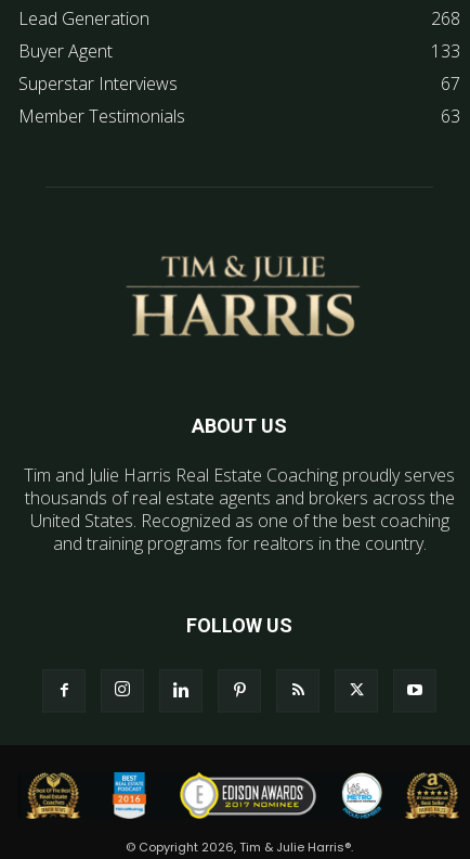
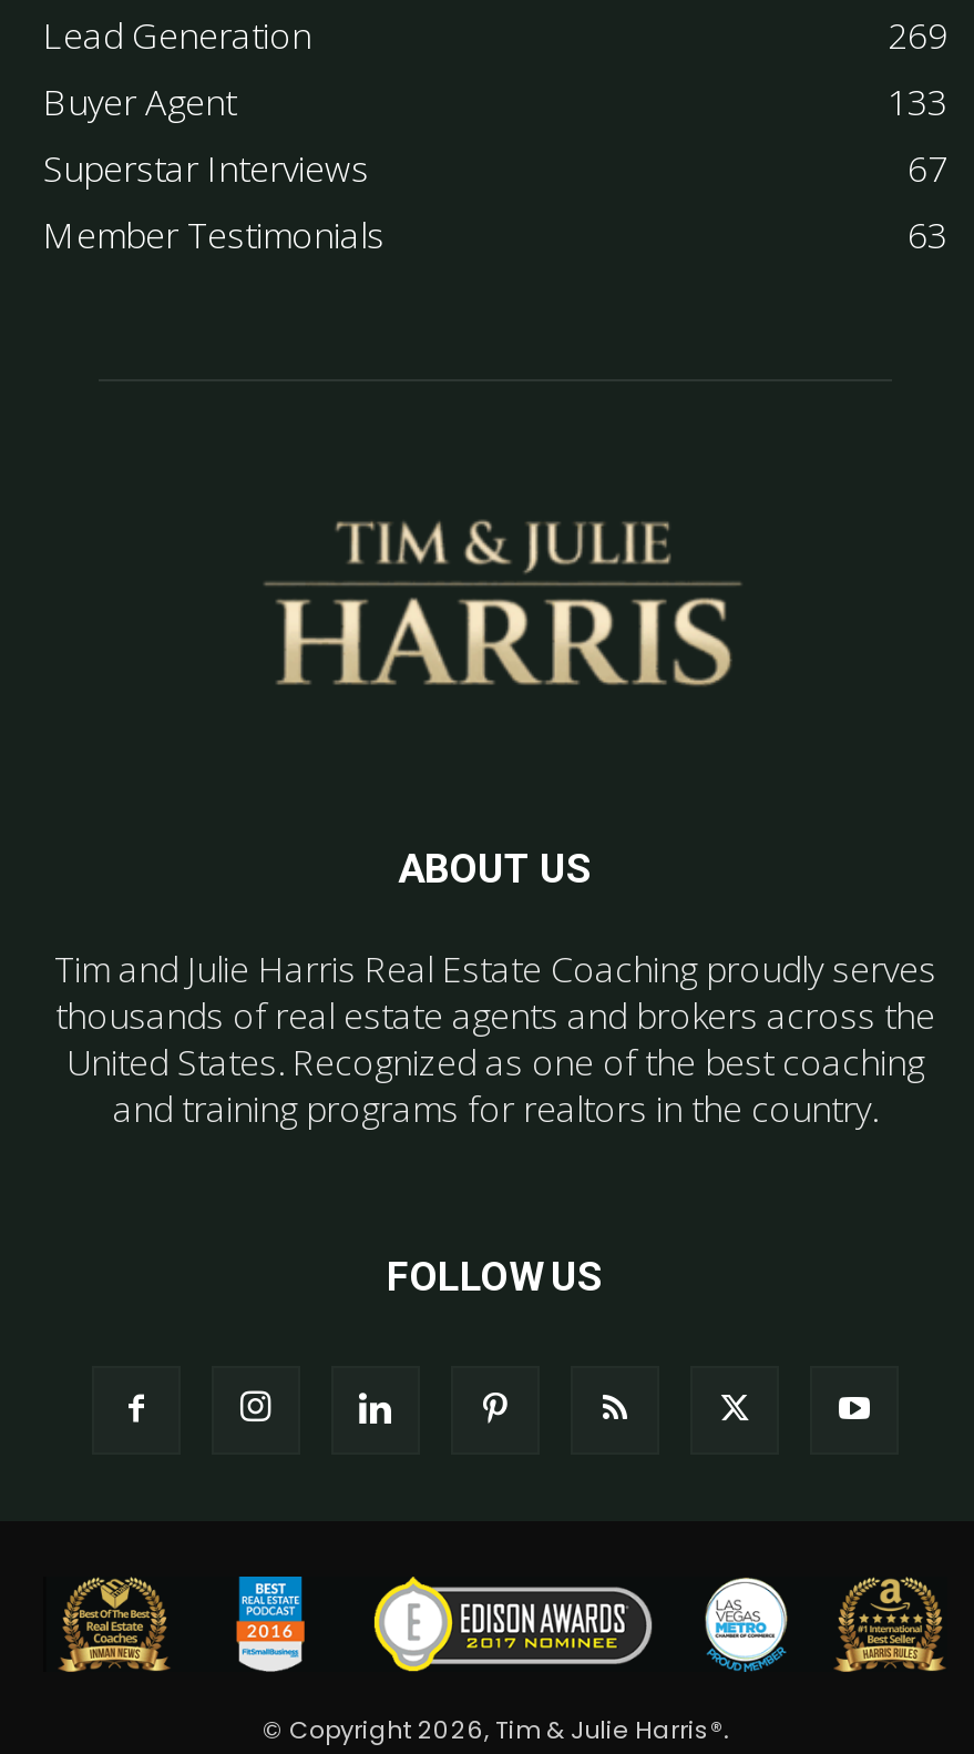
- 268
+ 269
